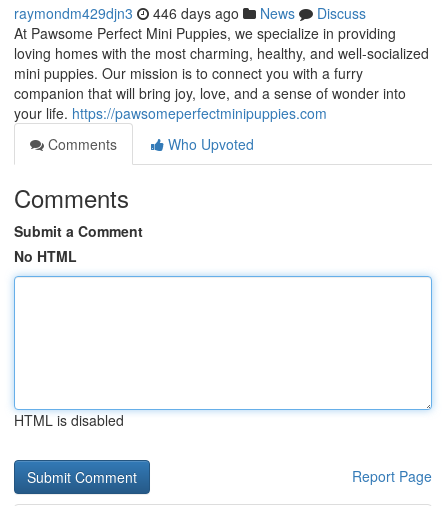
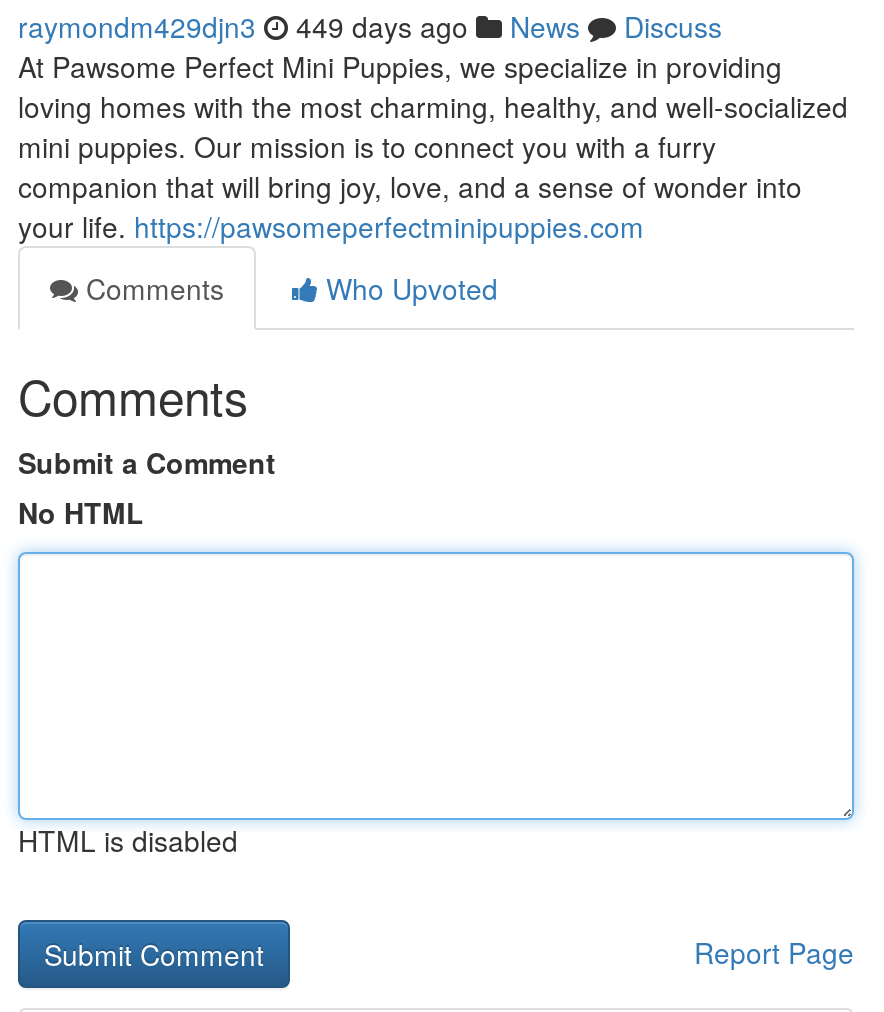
- raymondm429djn3 446 days ago News Discuss
+ raymondm429djn3 449 days ago News Discuss
